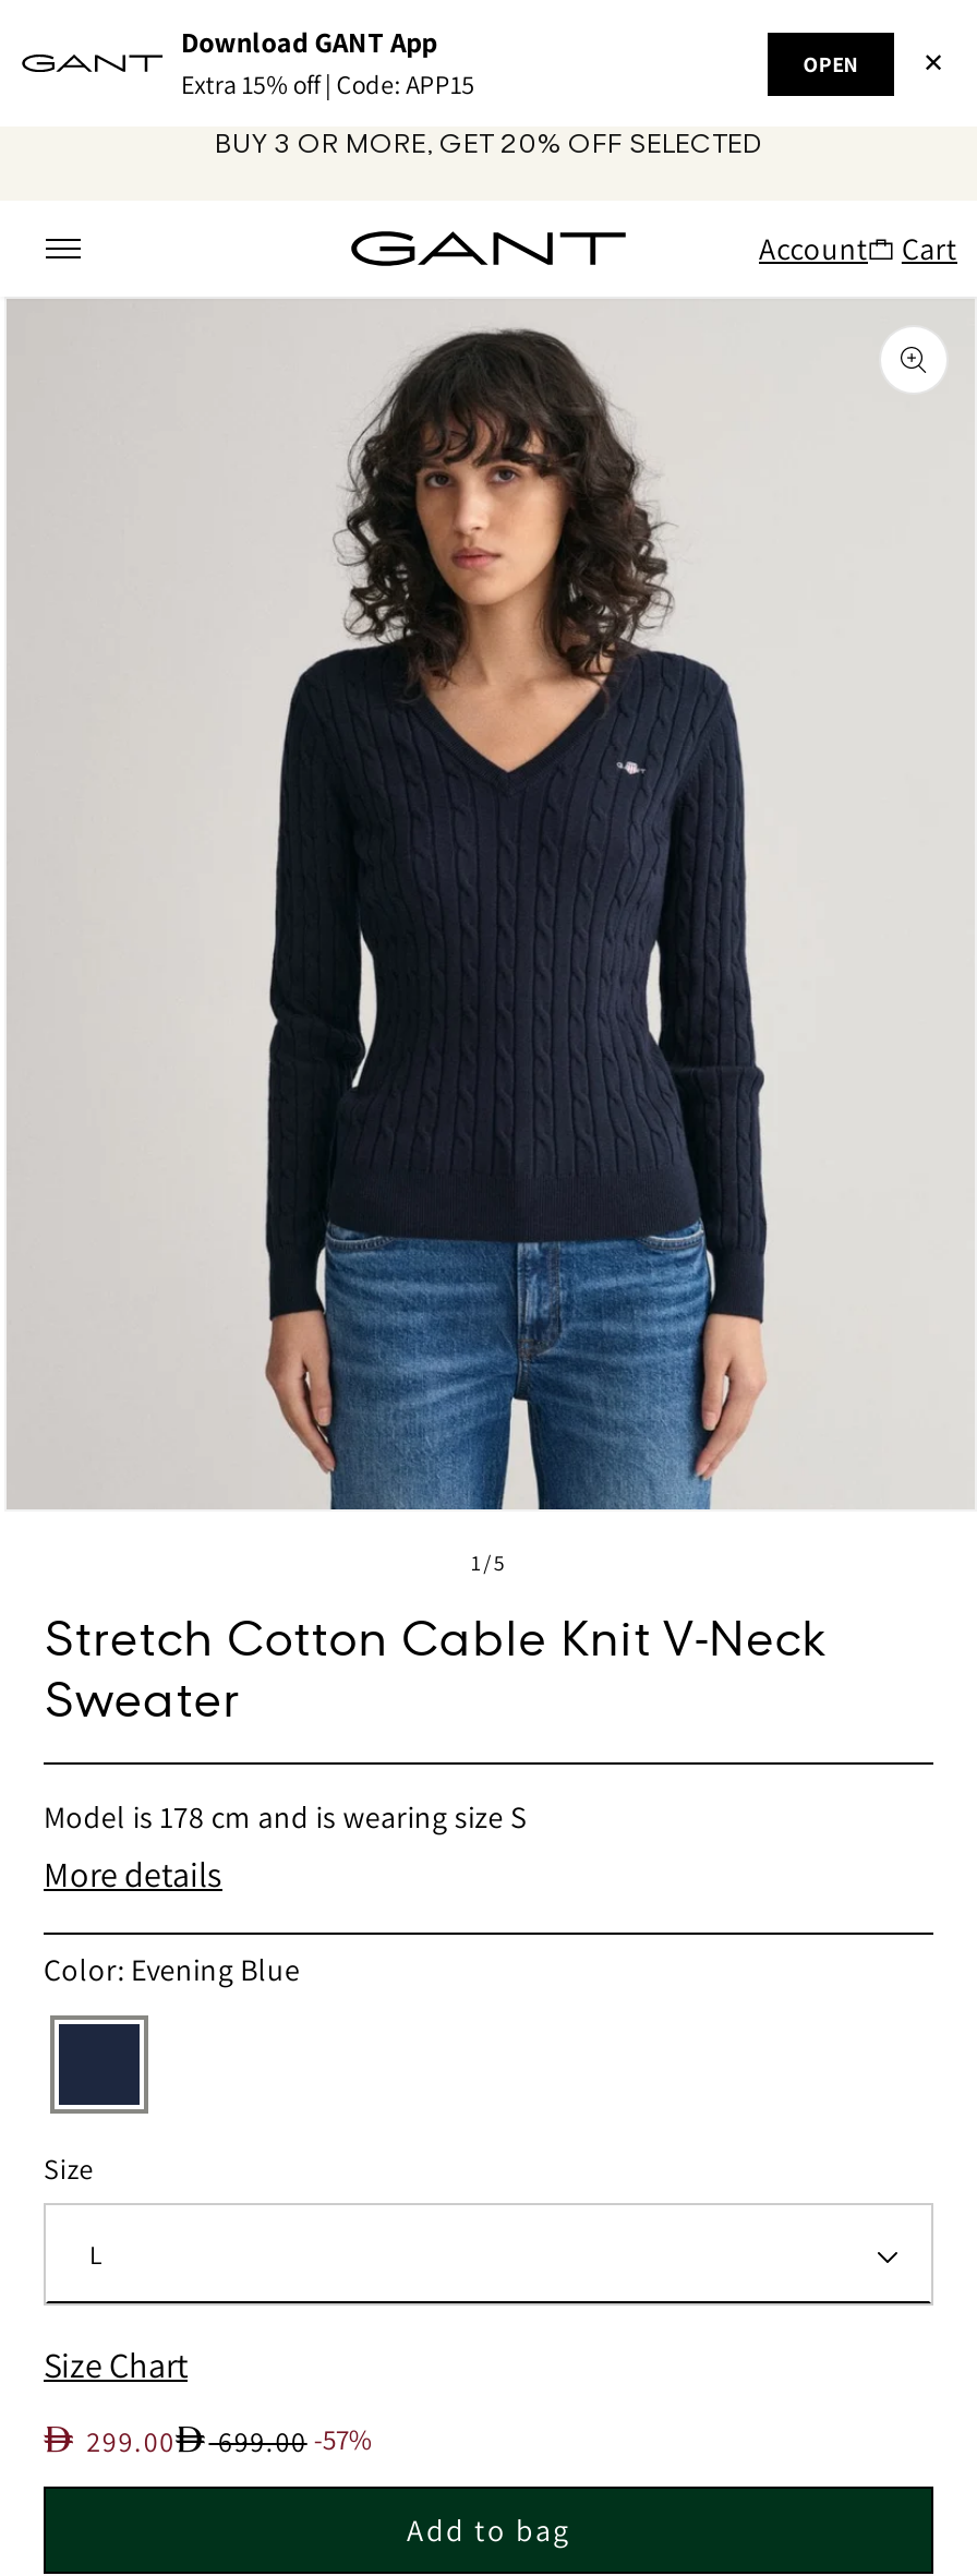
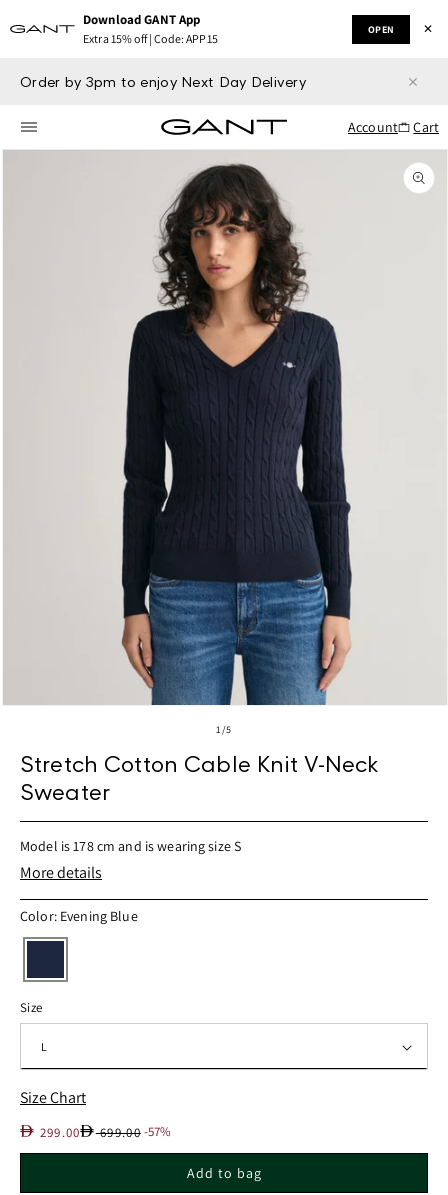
- BUY 3 OR MORE, GET 20% OFF SELECTED
+ Order by 3pm to enjoy Next Day Delivery
